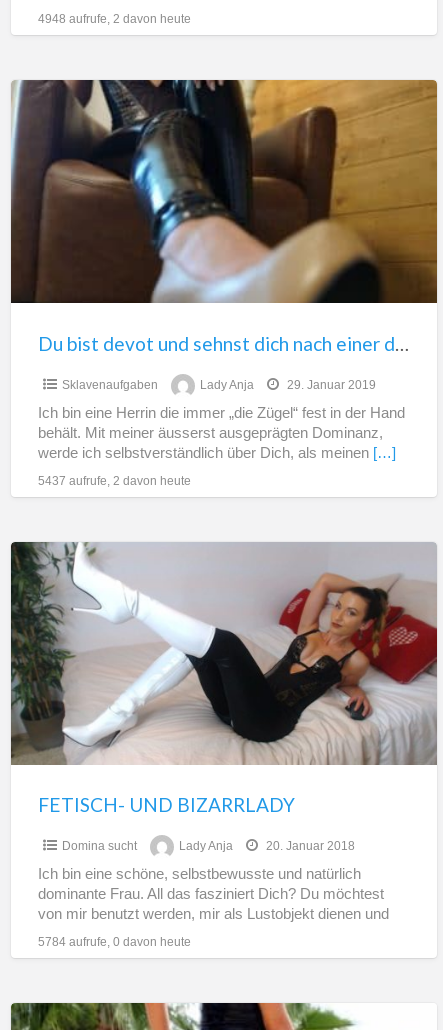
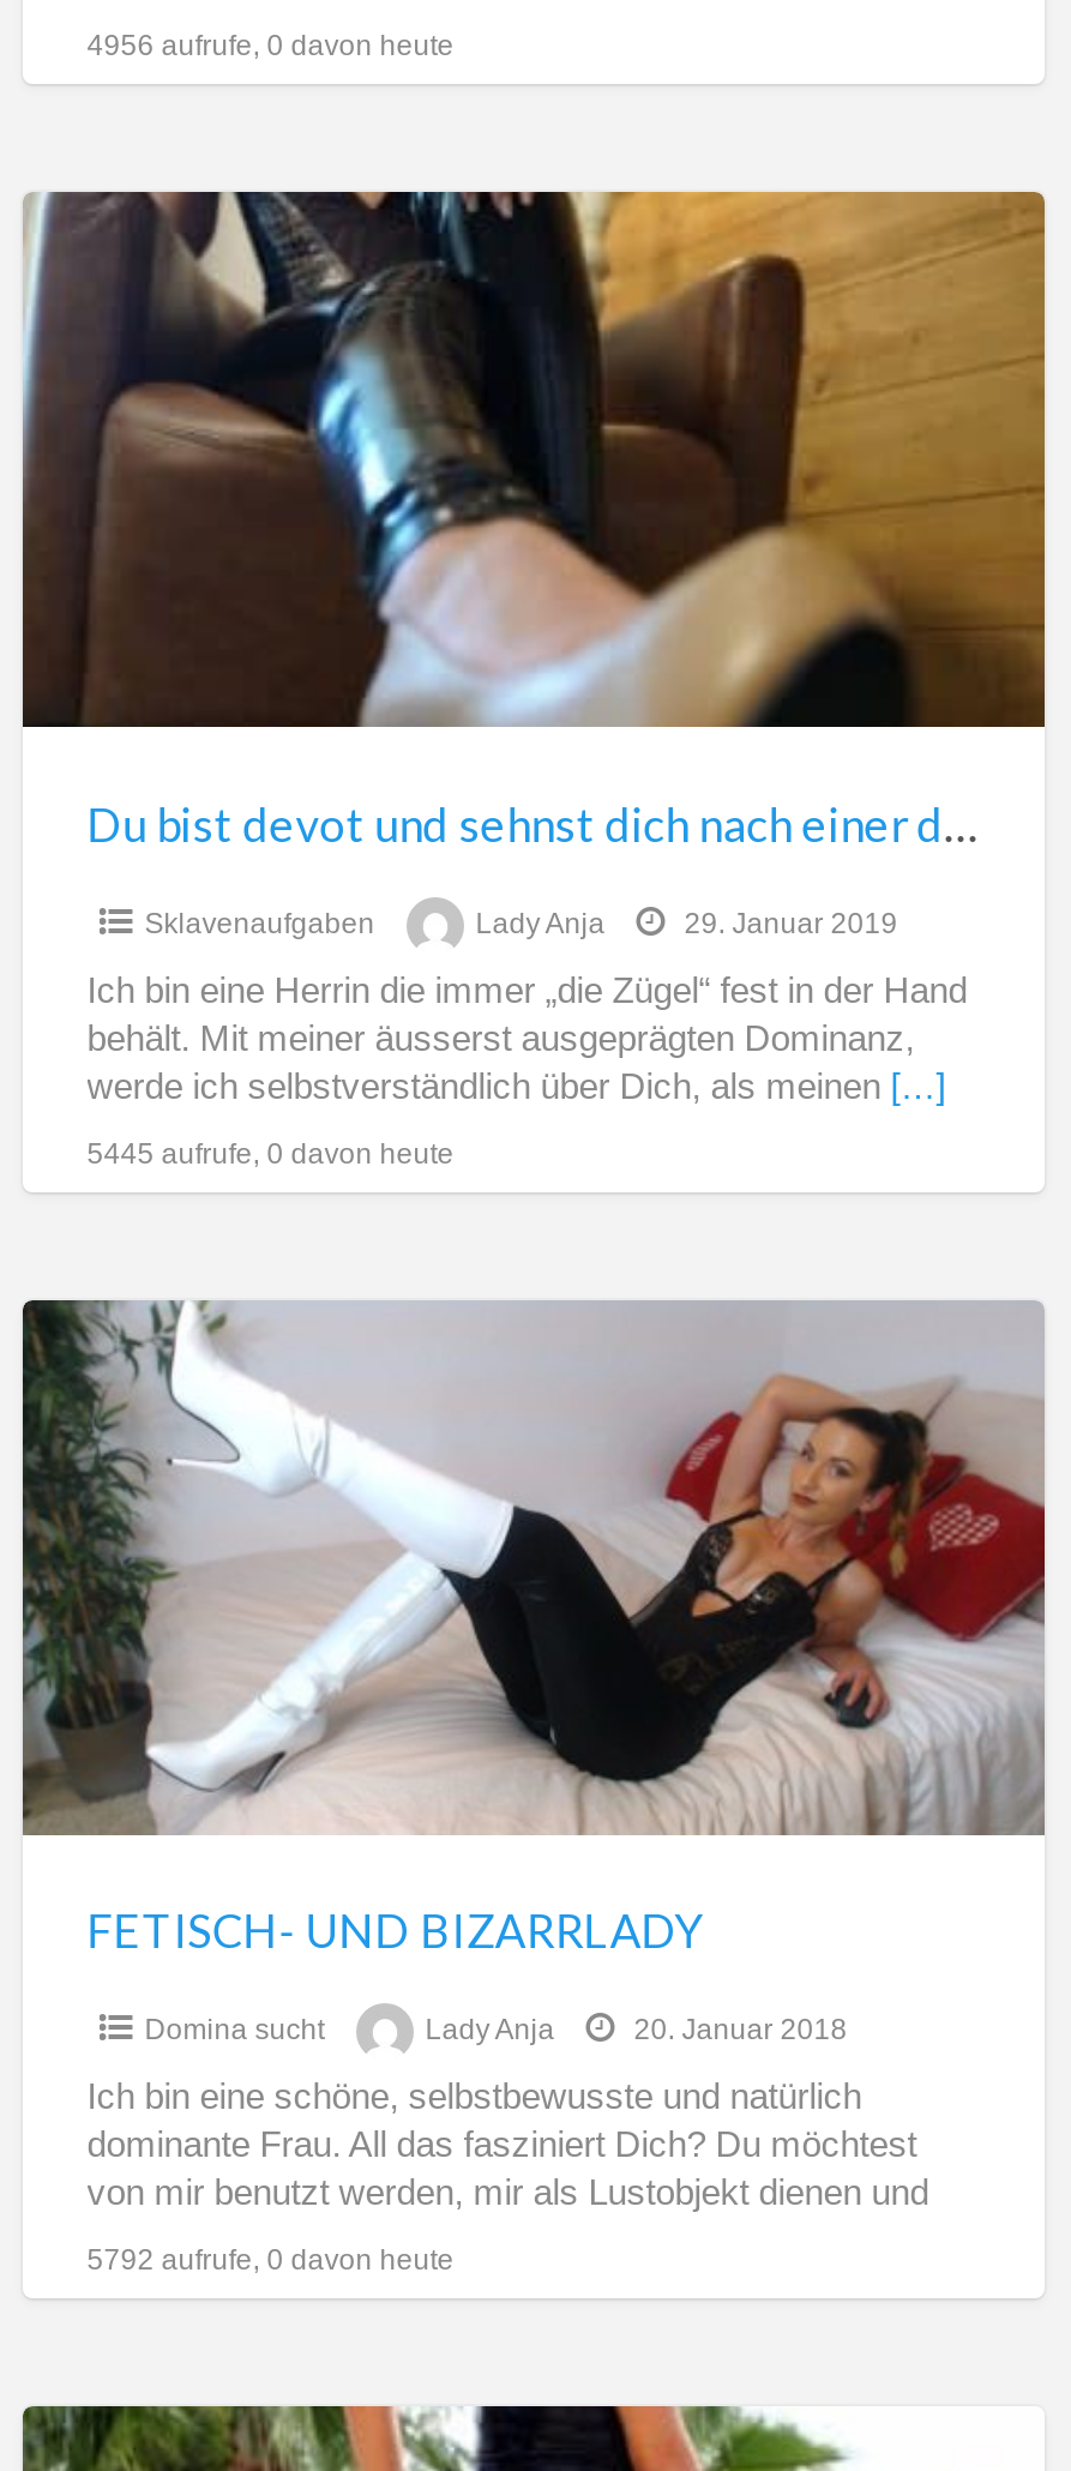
- 4948 aufrufe, 2 davon heute
+ 4956 aufrufe, 0 davon heute

- 5437 aufrufe, 2 davon heute
+ 5445 aufrufe, 0 davon heute

- 5784 aufrufe, 0 davon heute
+ 5792 aufrufe, 0 davon heute
